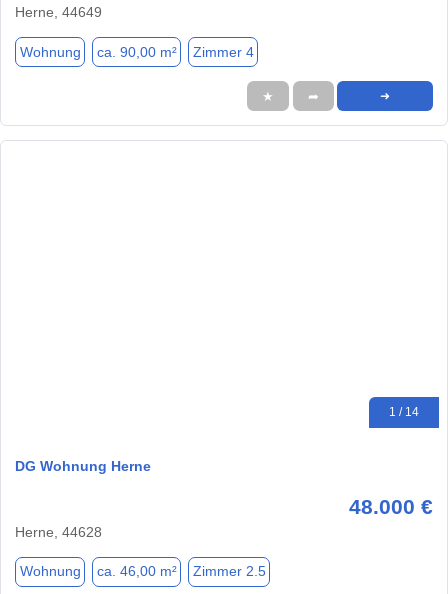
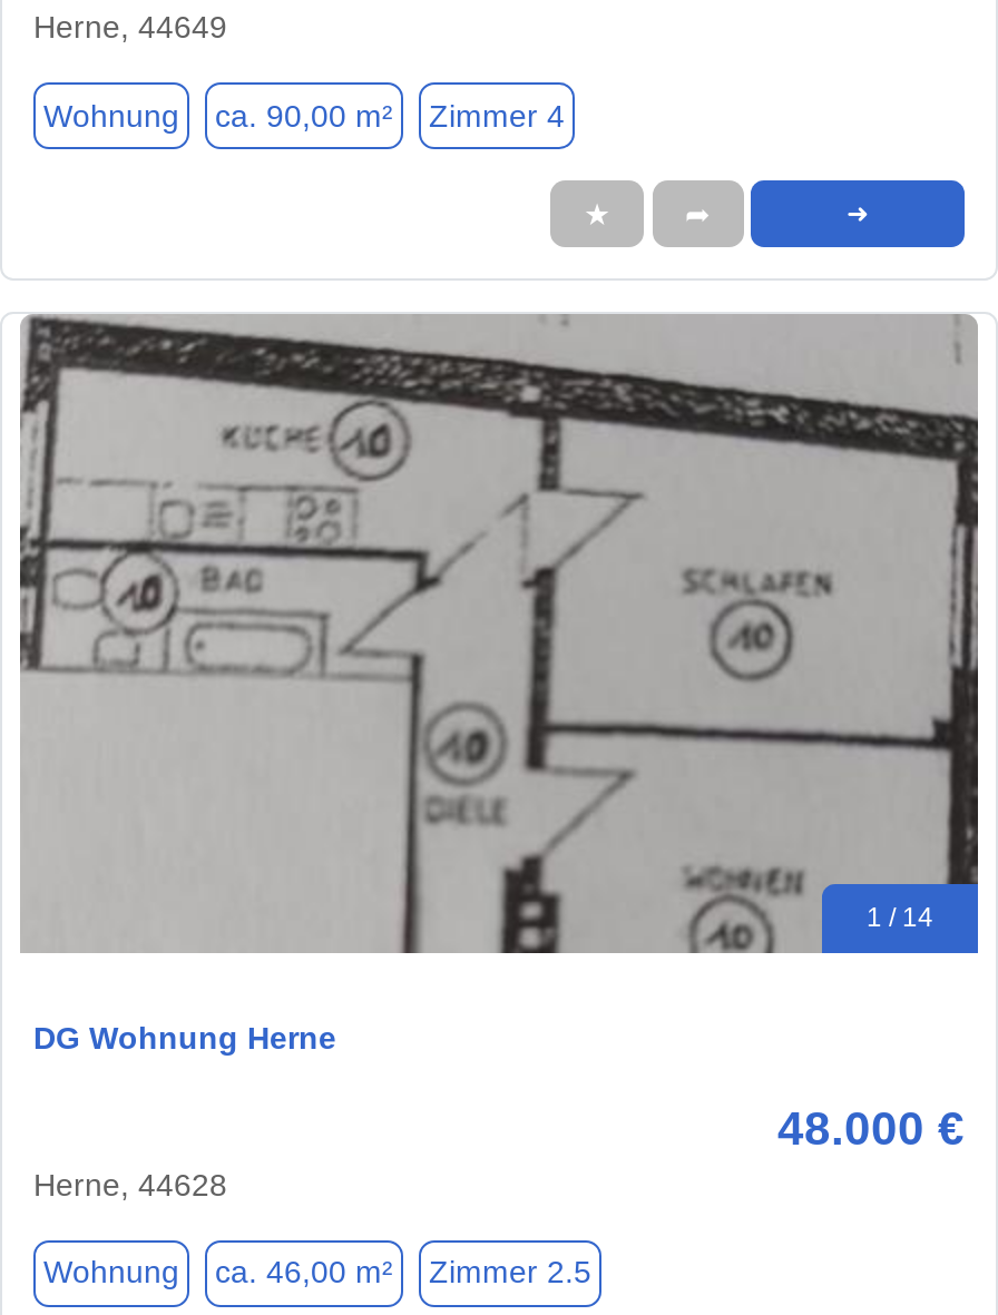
+ [image]
